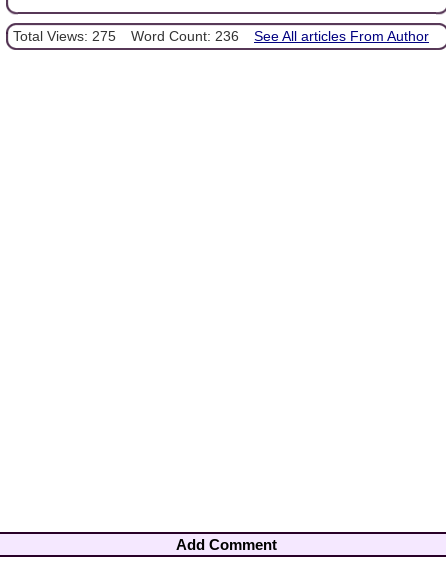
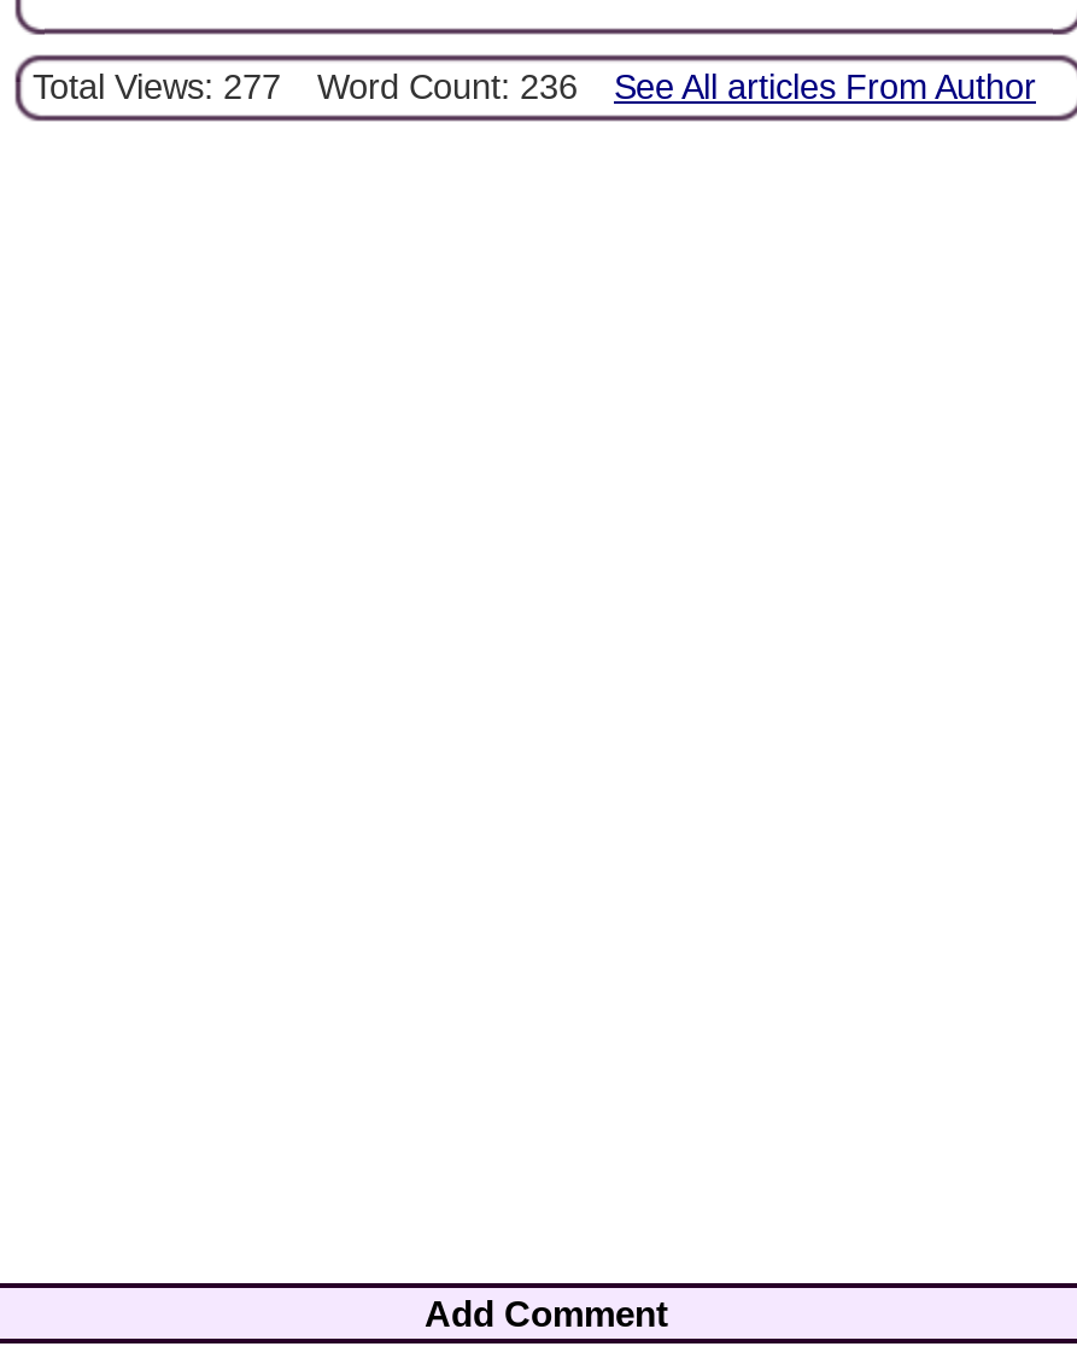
- Total Views: 275 Word Count: 236 See All articles From Author
+ Total Views: 277 Word Count: 236 See All articles From Author
